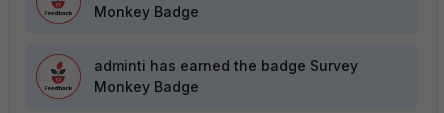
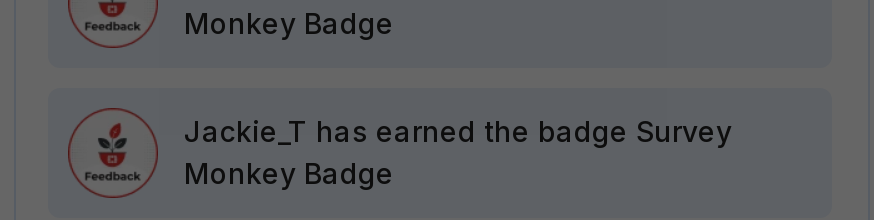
- adminti has earned the badge Survey
+ Jackie_T has earned the badge Survey
